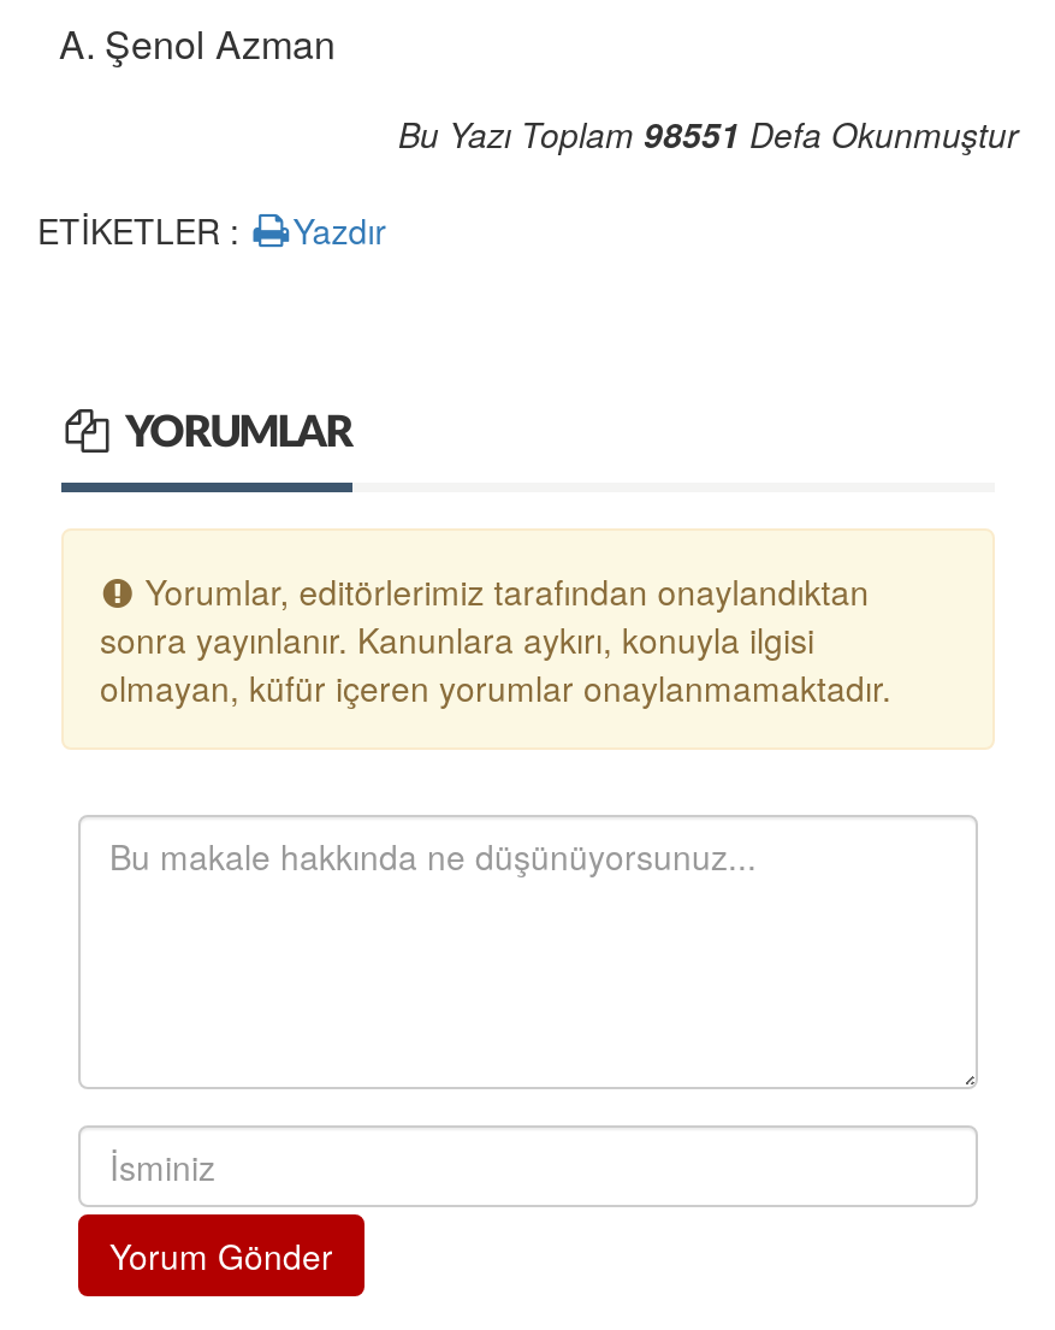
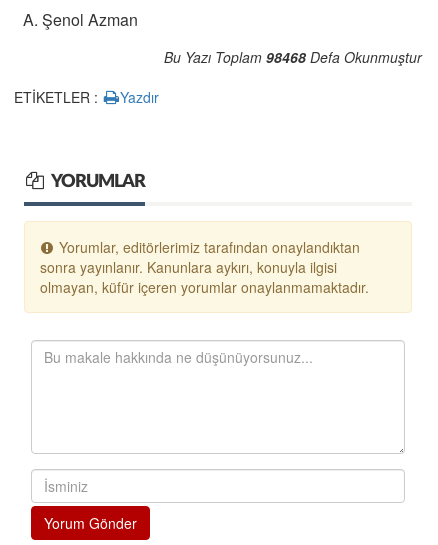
- Bu Yazı Toplam 98551 Defa Okunmuştur
+ Bu Yazı Toplam 98468 Defa Okunmuştur
